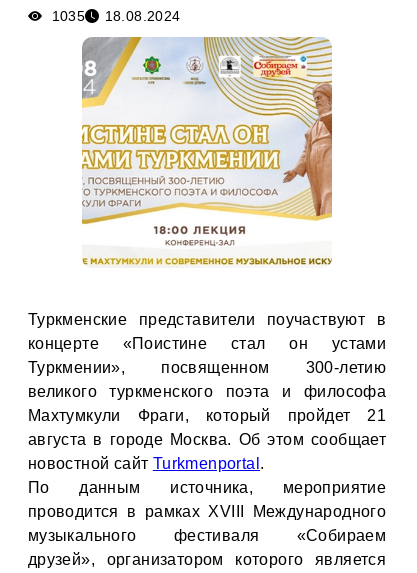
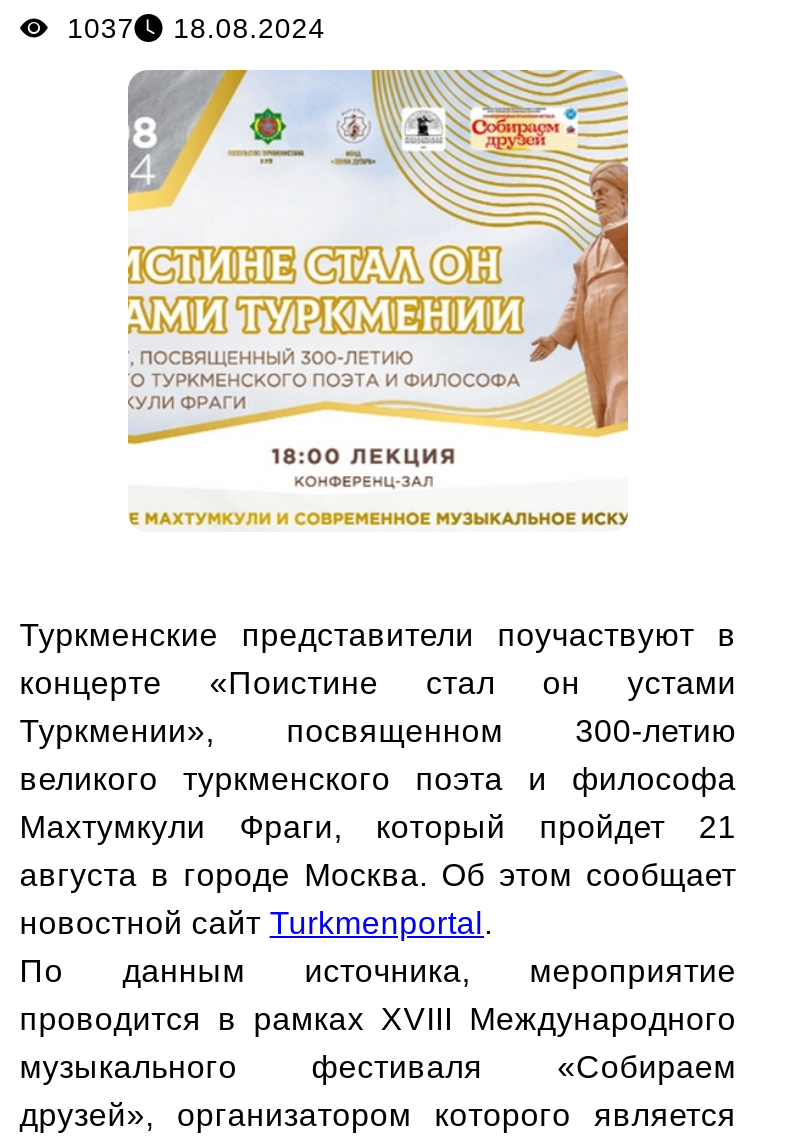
- 1035 18.08.2024
+ 1037 18.08.2024
